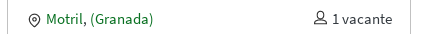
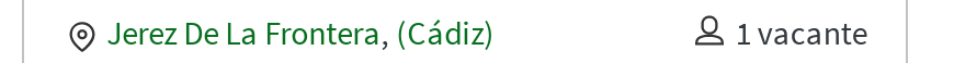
- Motril, (Granada)
+ Jerez De La Frontera, (Cádiz)
